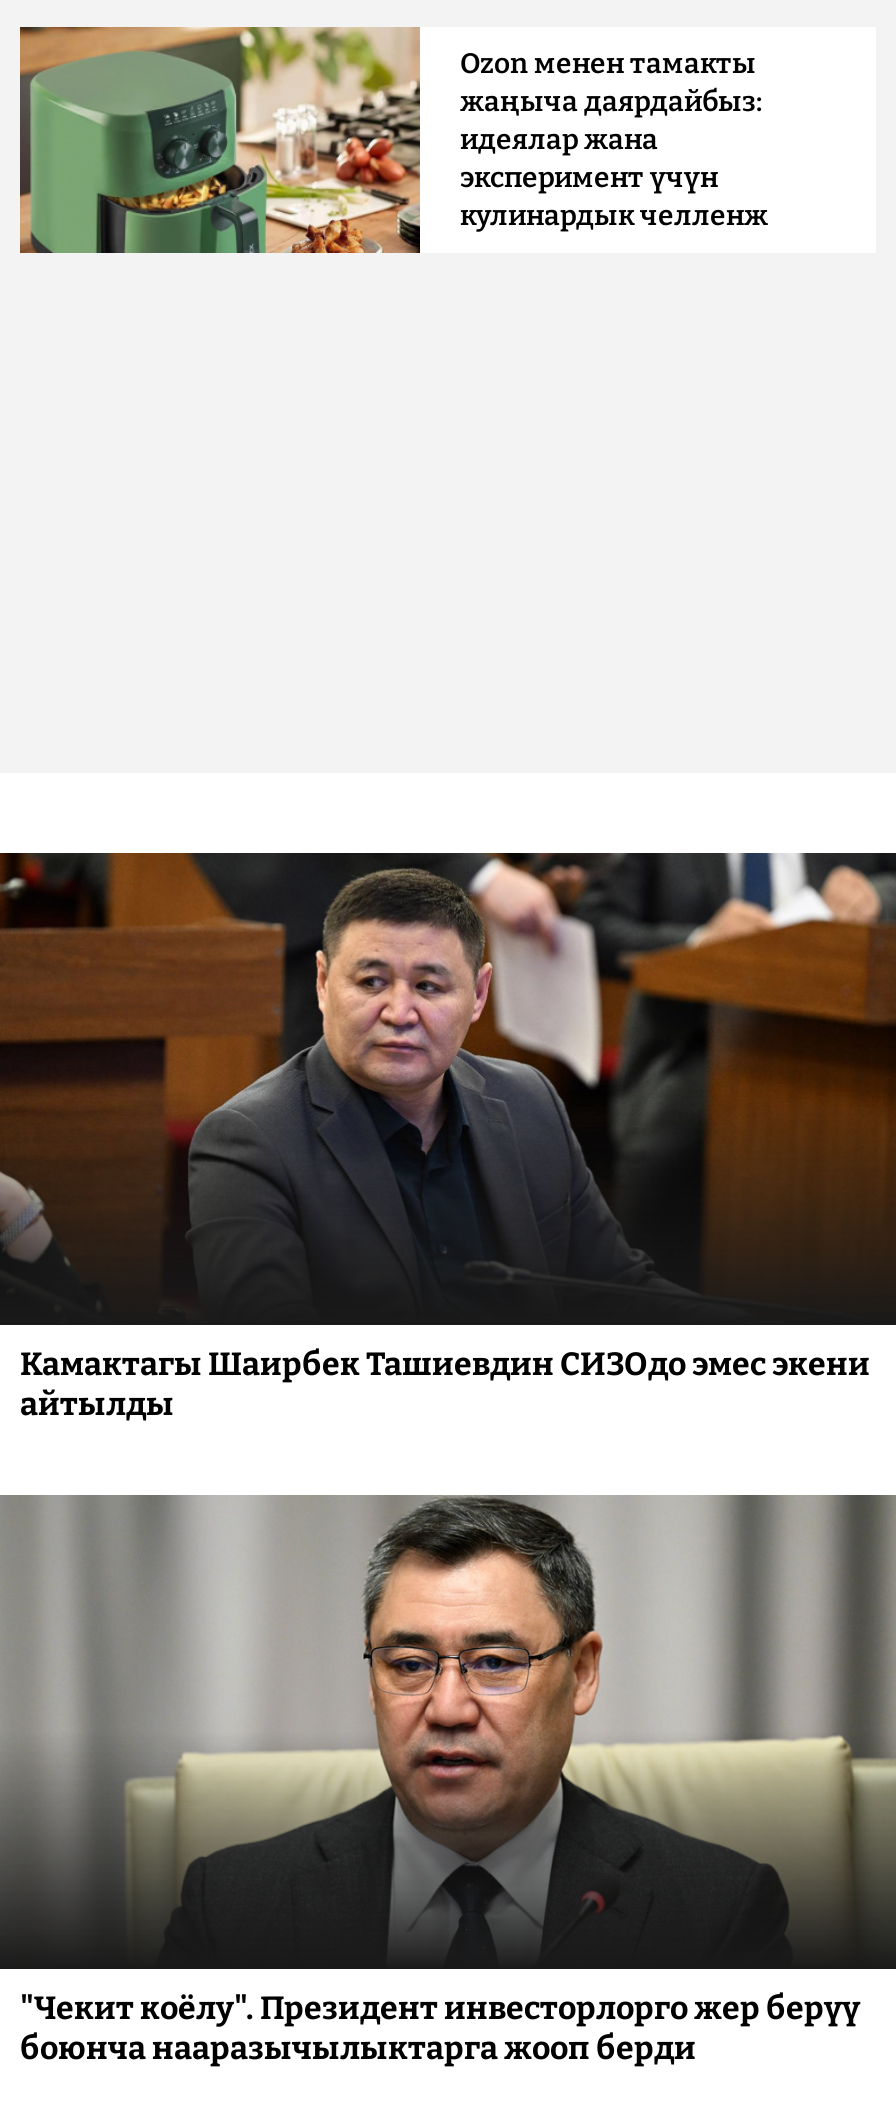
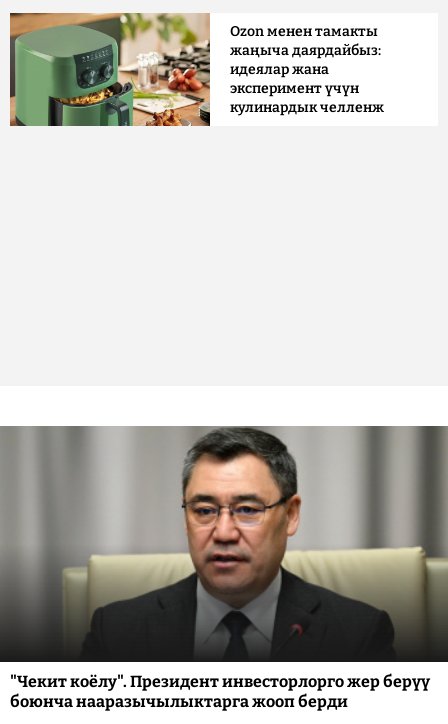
- [image]
- Камактагы Шаирбек Ташиевдин СИЗОдо эмес экени
- айтылды
